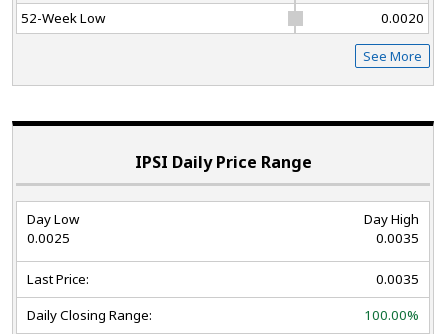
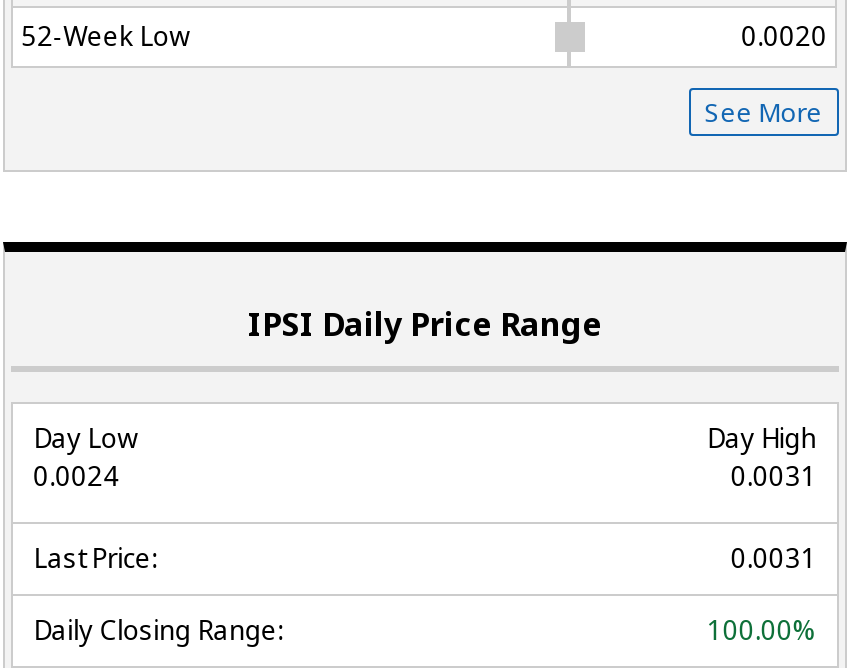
- 0.0025
+ 0.0024

- 0.0035
+ 0.0031

- 0.0035
+ 0.0031
